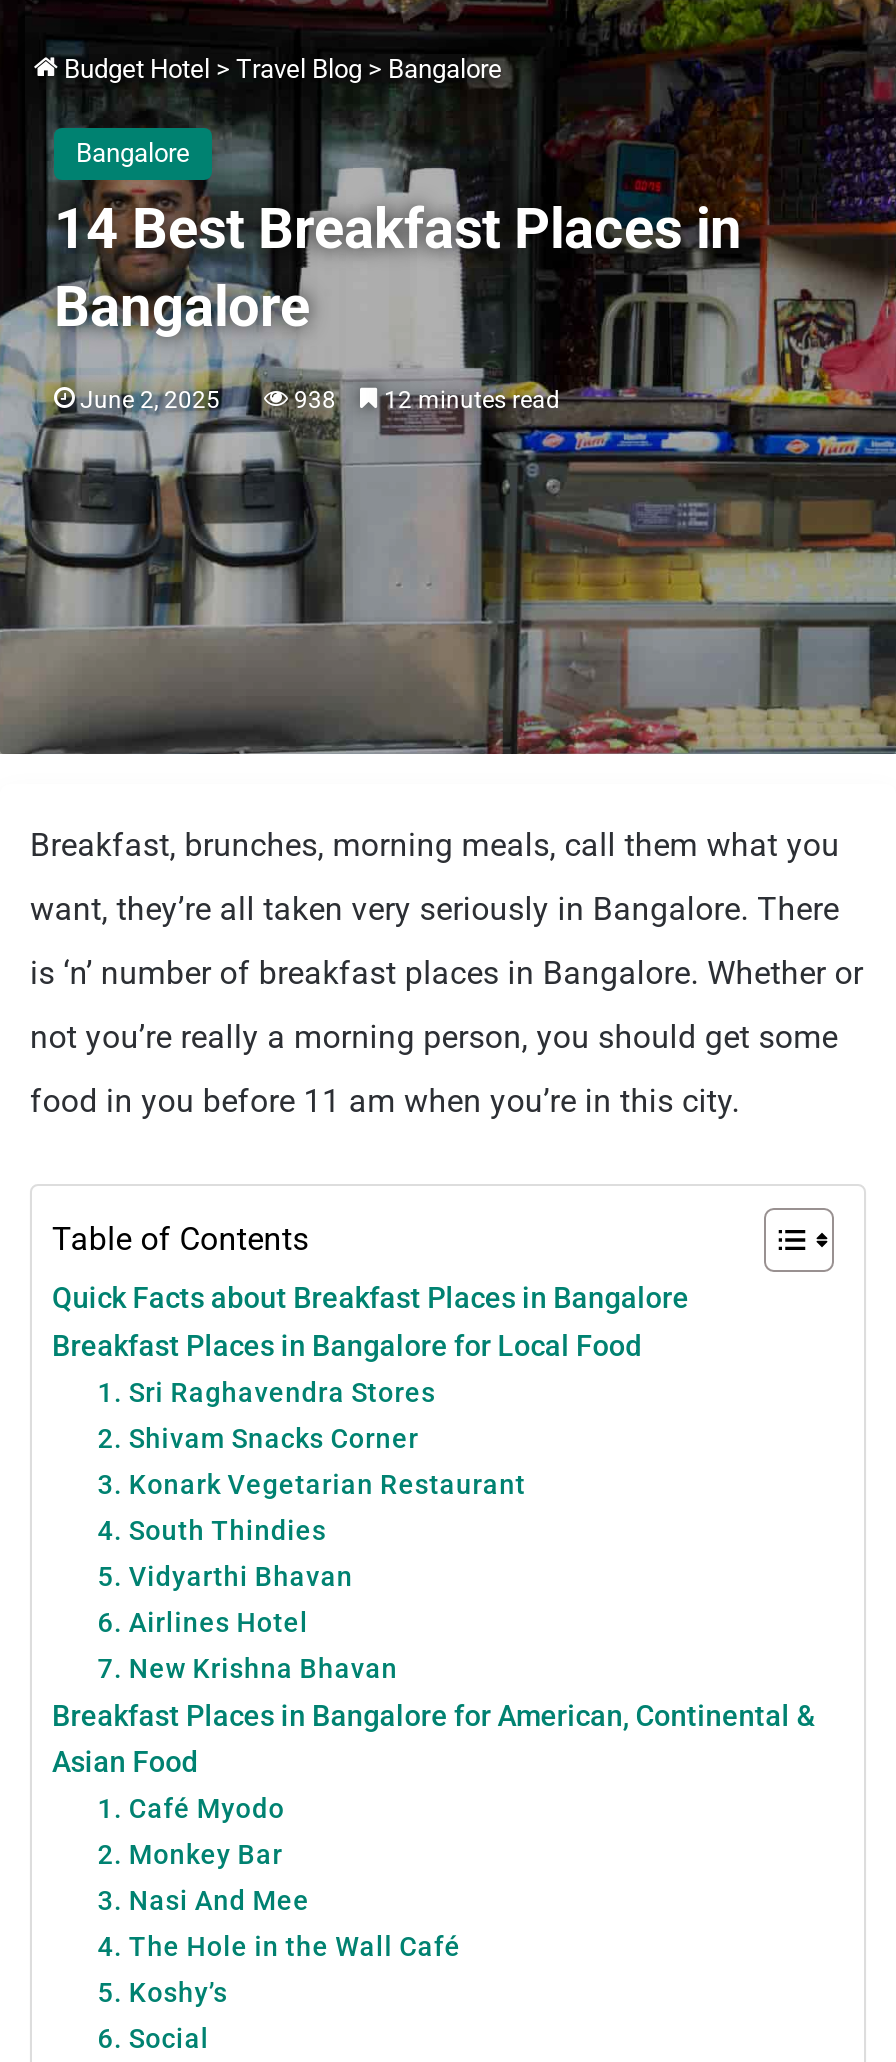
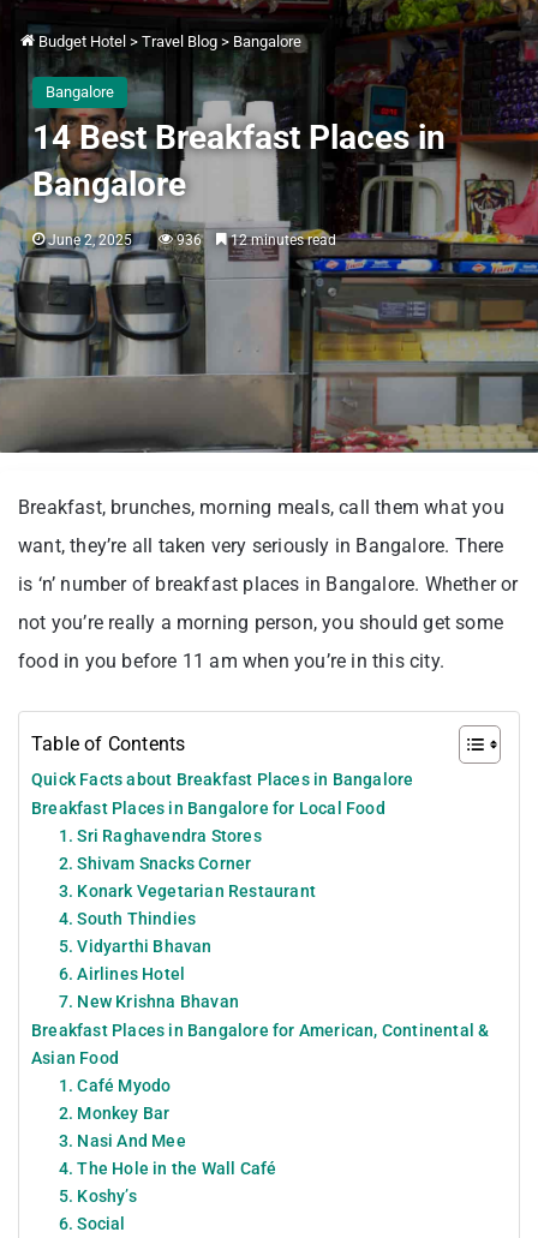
- 938 12 minutes read
+ 936 12 minutes read
